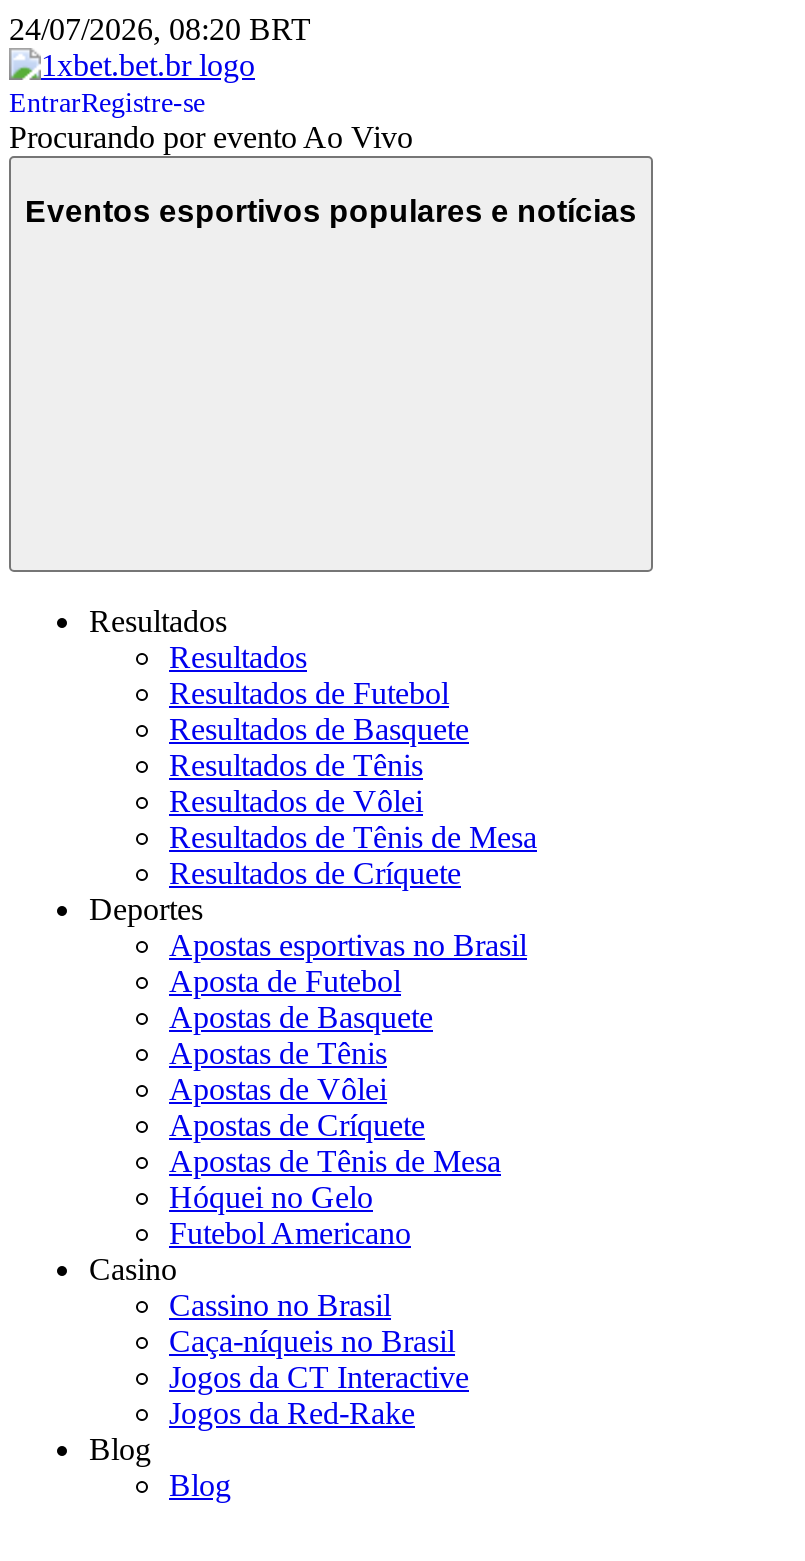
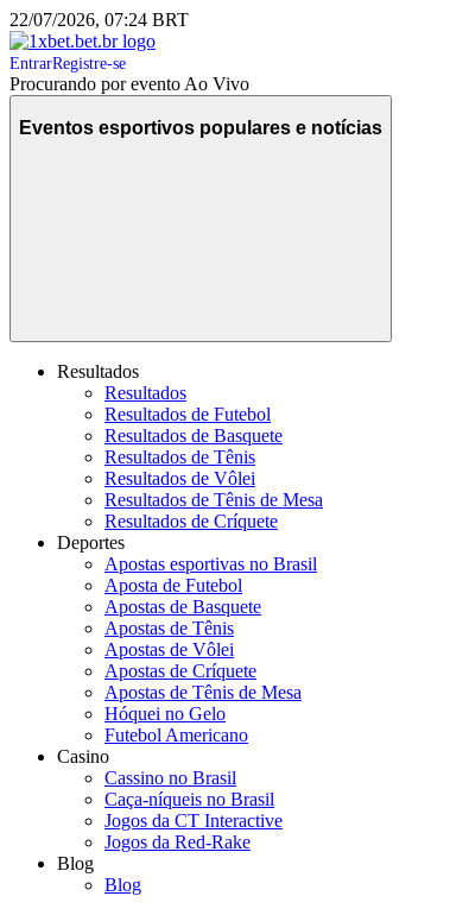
- 24/07/2026, 08:20 BRT
+ 22/07/2026, 07:24 BRT
